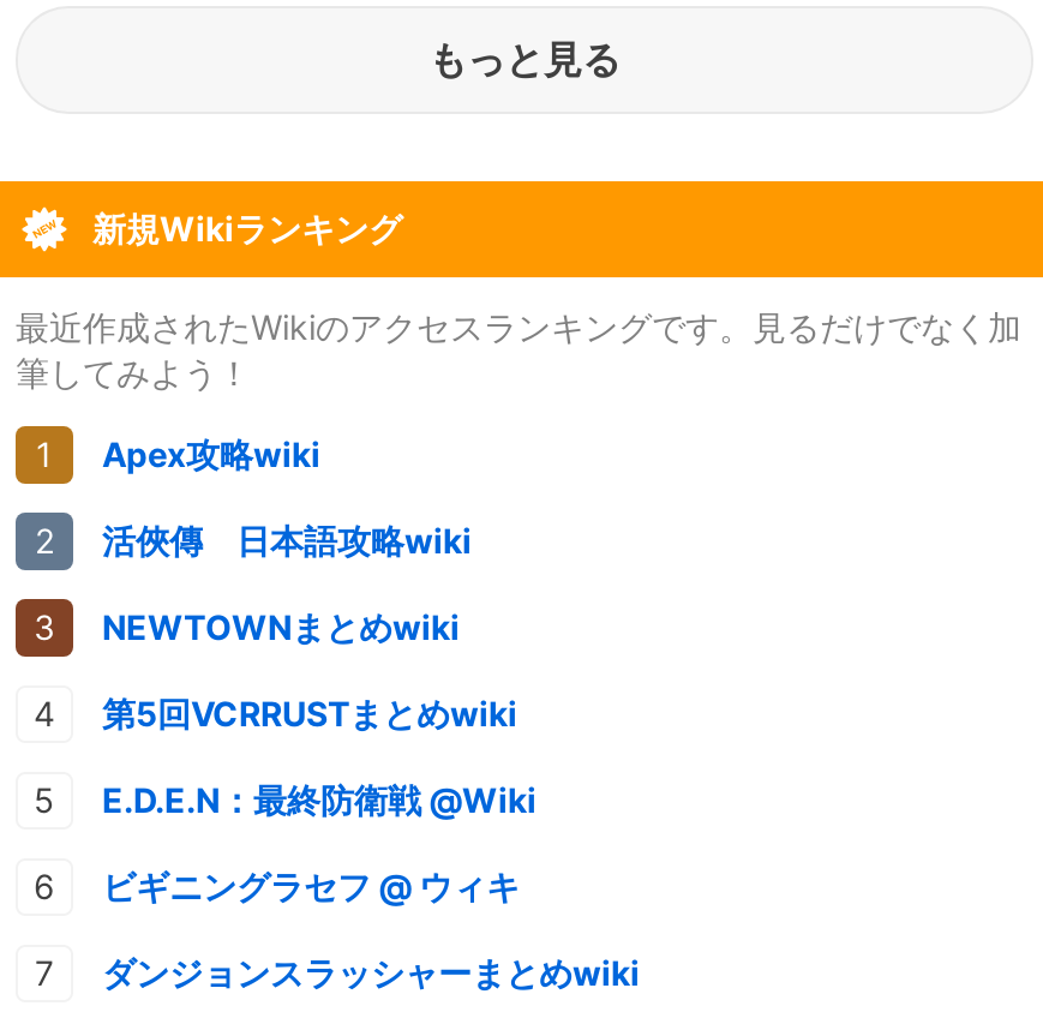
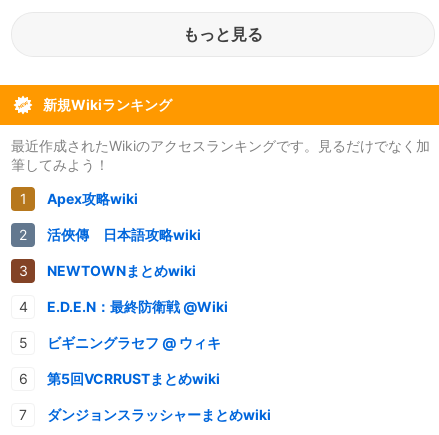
moved down: 第5回VCRRUSTまとめwiki

moved up: E.D.E.N：最終防衛戦 @Wiki | ビギニングラセフ @ ウィキ
